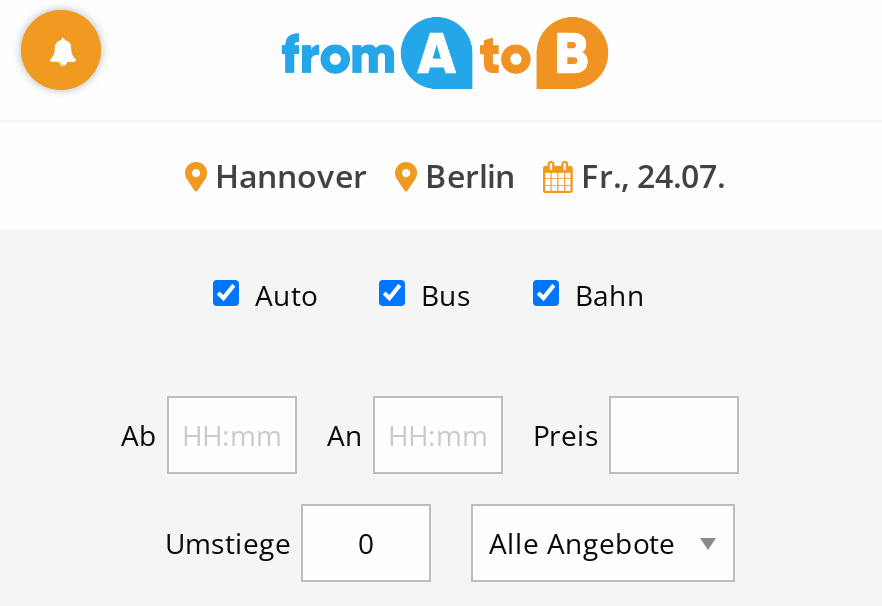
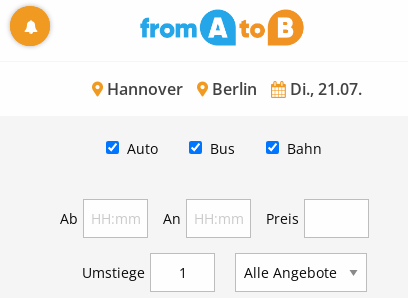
- Hannover Berlin Fr., 24.07.
+ Hannover Berlin Di., 21.07.
